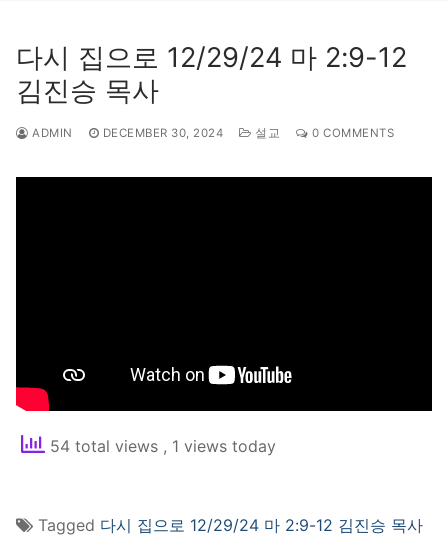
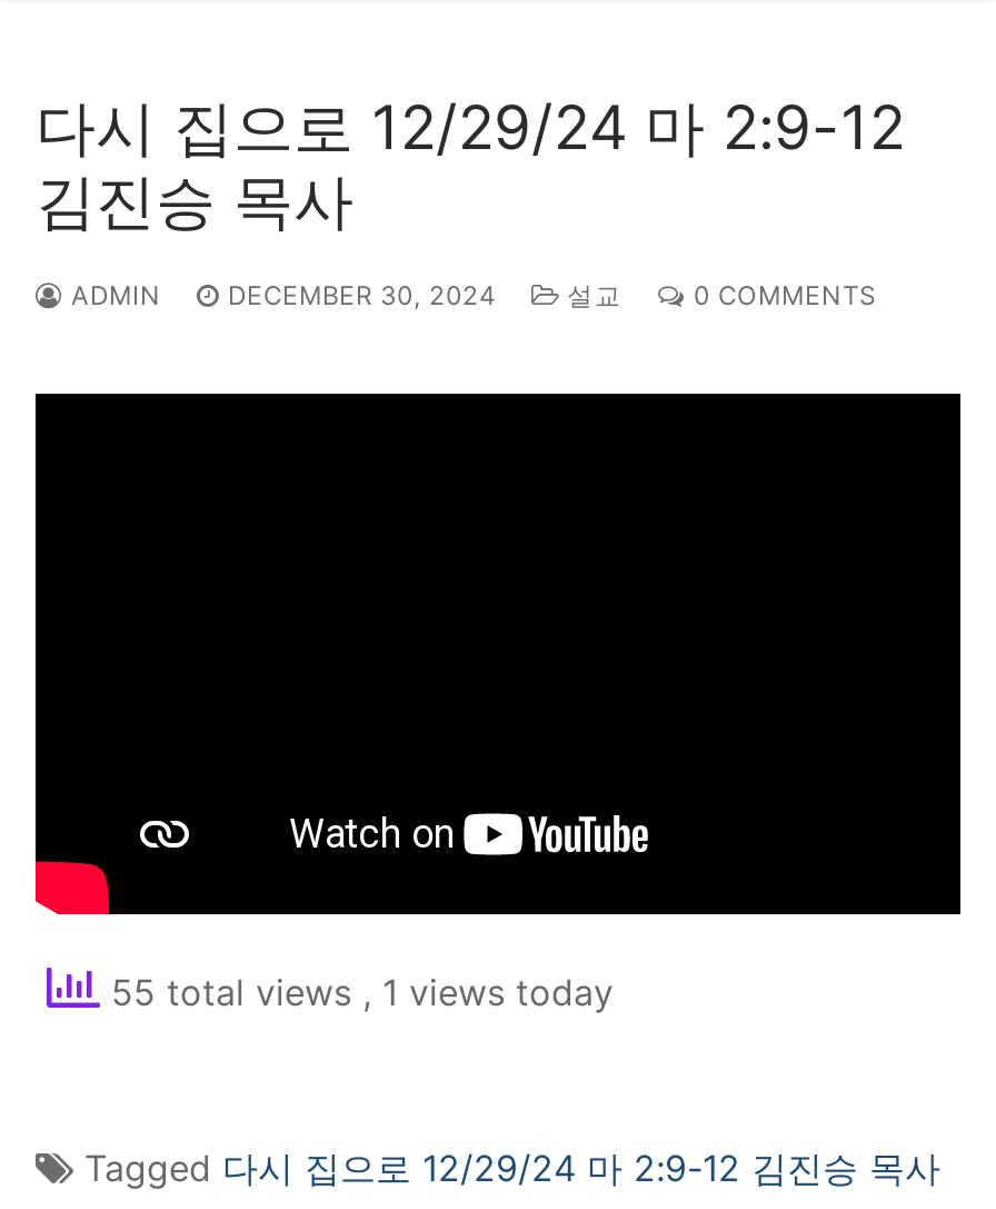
- 54 total views, 1 views today
+ 55 total views, 1 views today
